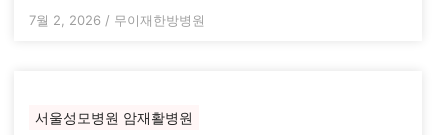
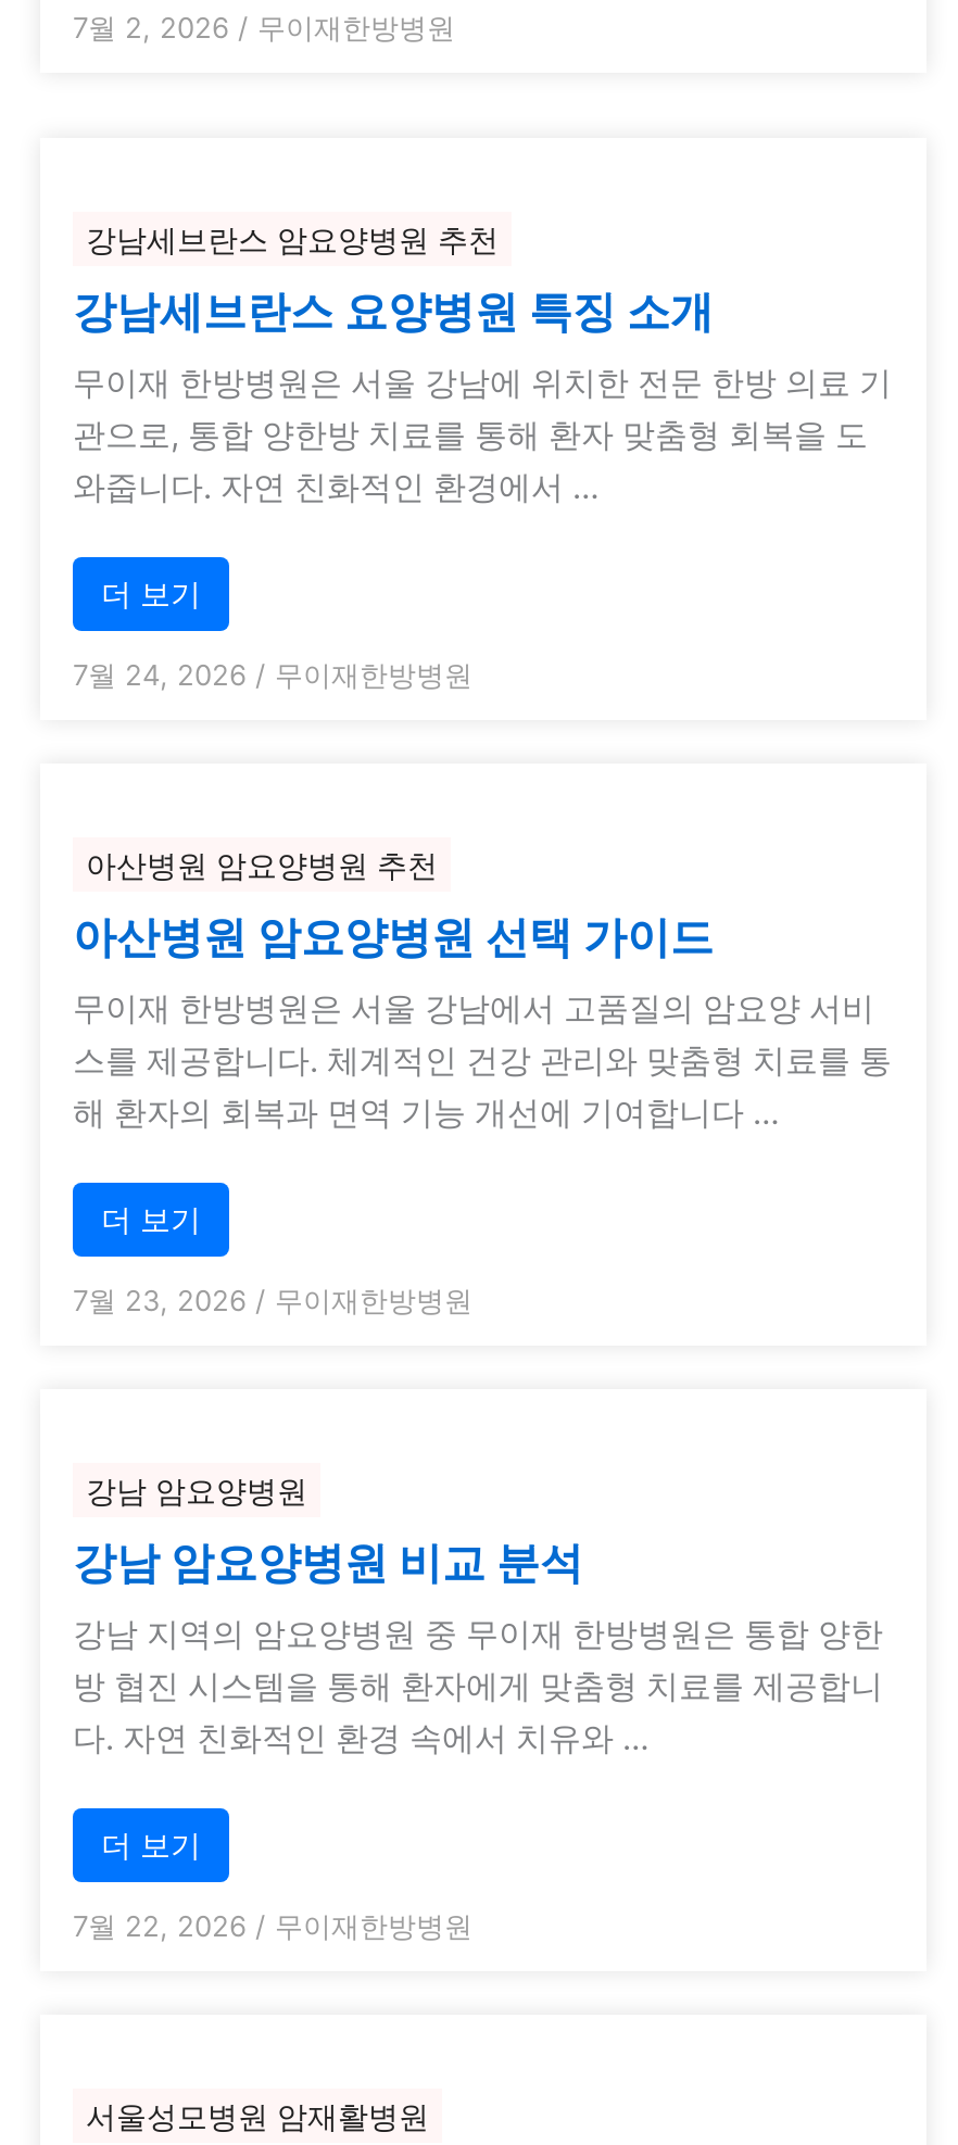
+ 강남세브란스 암요양병원 추천
+ 강남세브란스 요양병원 특징 소개
+ 무이재 한방병원은 서울 강남에 위치한 전문 한방 의료 기
+ 관으로, 통합 양한방 치료를 통해 환자 맞춤형 회복을 도
+ 와줍니다. 자연 친화적인 환경에서 …
+ 더 보기
+ 7월 24, 2026 / 무이재한방병원

+ 아산병원 암요양병원 추천
+ 아산병원 암요양병원 선택 가이드
+ 무이재 한방병원은 서울 강남에서 고품질의 암요양 서비
+ 스를 제공합니다. 체계적인 건강 관리와 맞춤형 치료를 통
+ 해 환자의 회복과 면역 기능 개선에 기여합니다 …
+ 더 보기
+ 7월 23, 2026 / 무이재한방병원

+ 강남 암요양병원
+ 강남 암요양병원 비교 분석
+ 강남 지역의 암요양병원 중 무이재 한방병원은 통합 양한
+ 방 협진 시스템을 통해 환자에게 맞춤형 치료를 제공합니
+ 다. 자연 친화적인 환경 속에서 치유와 …
+ 더 보기
+ 7월 22, 2026 / 무이재한방병원
